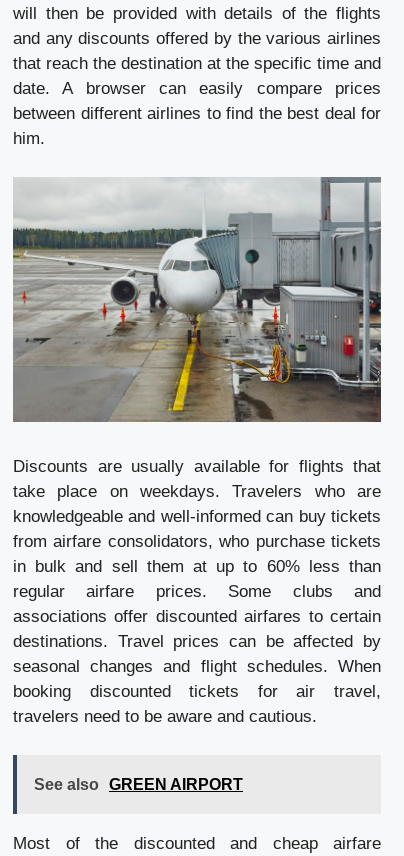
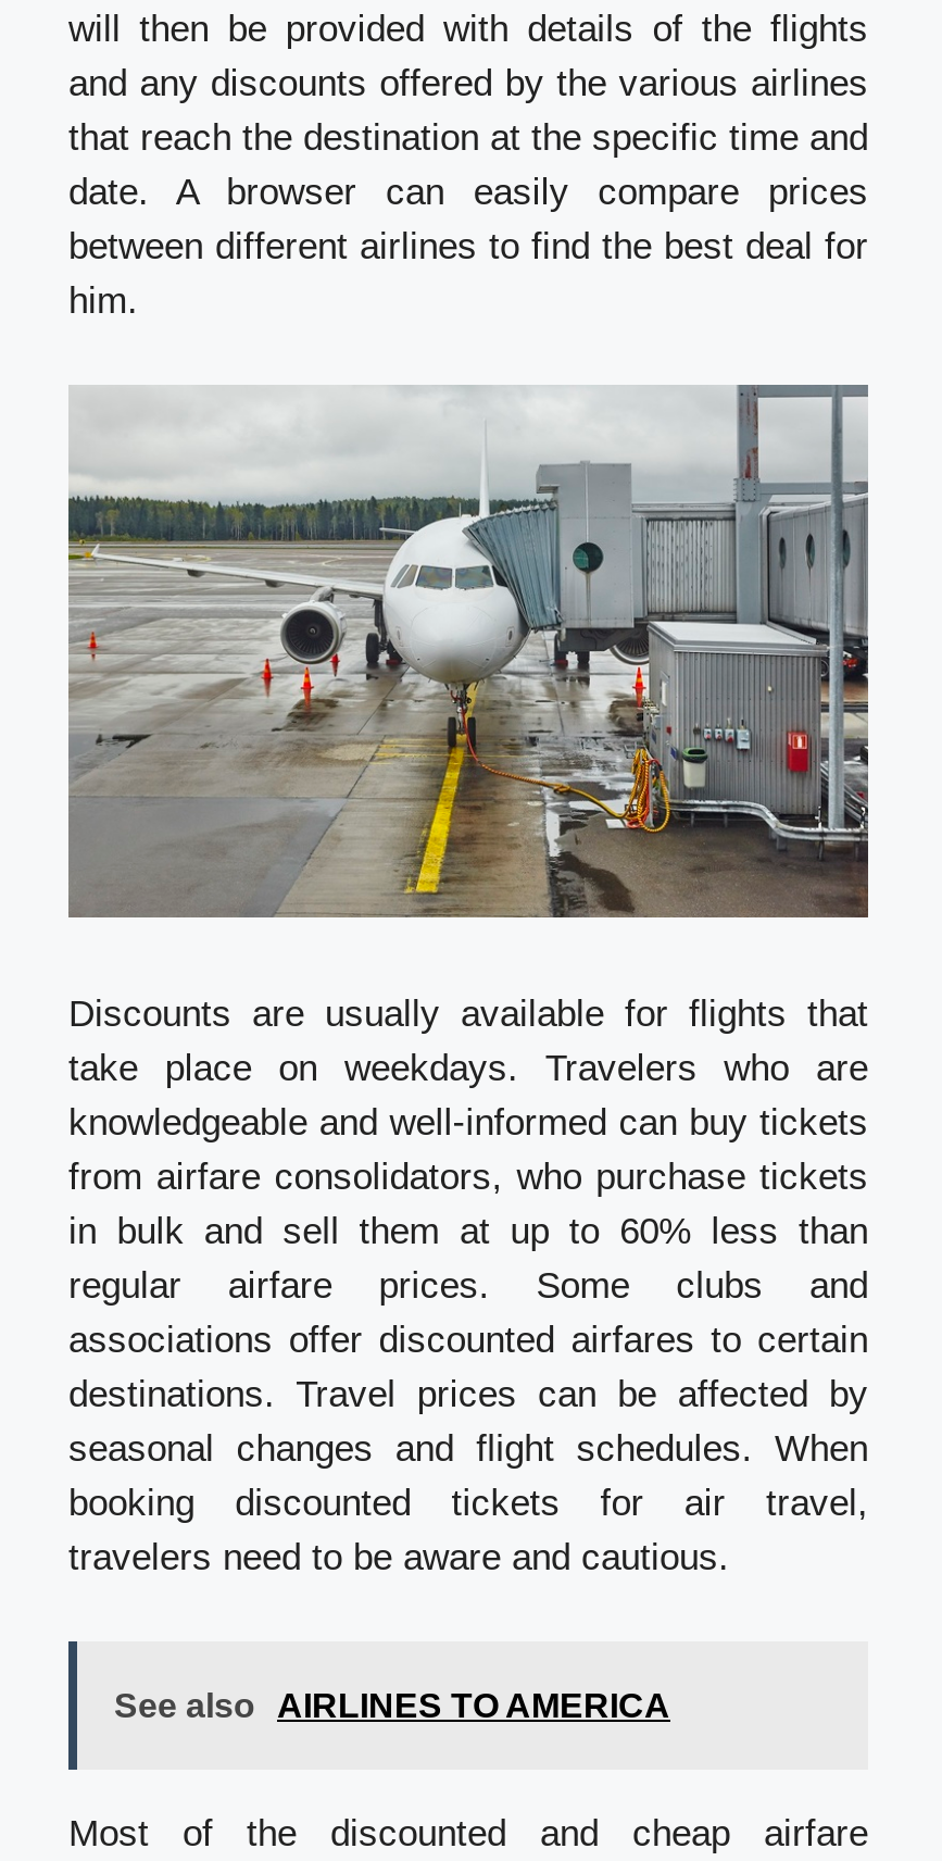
- See also GREEN AIRPORT
+ See also AIRLINES TO AMERICA
